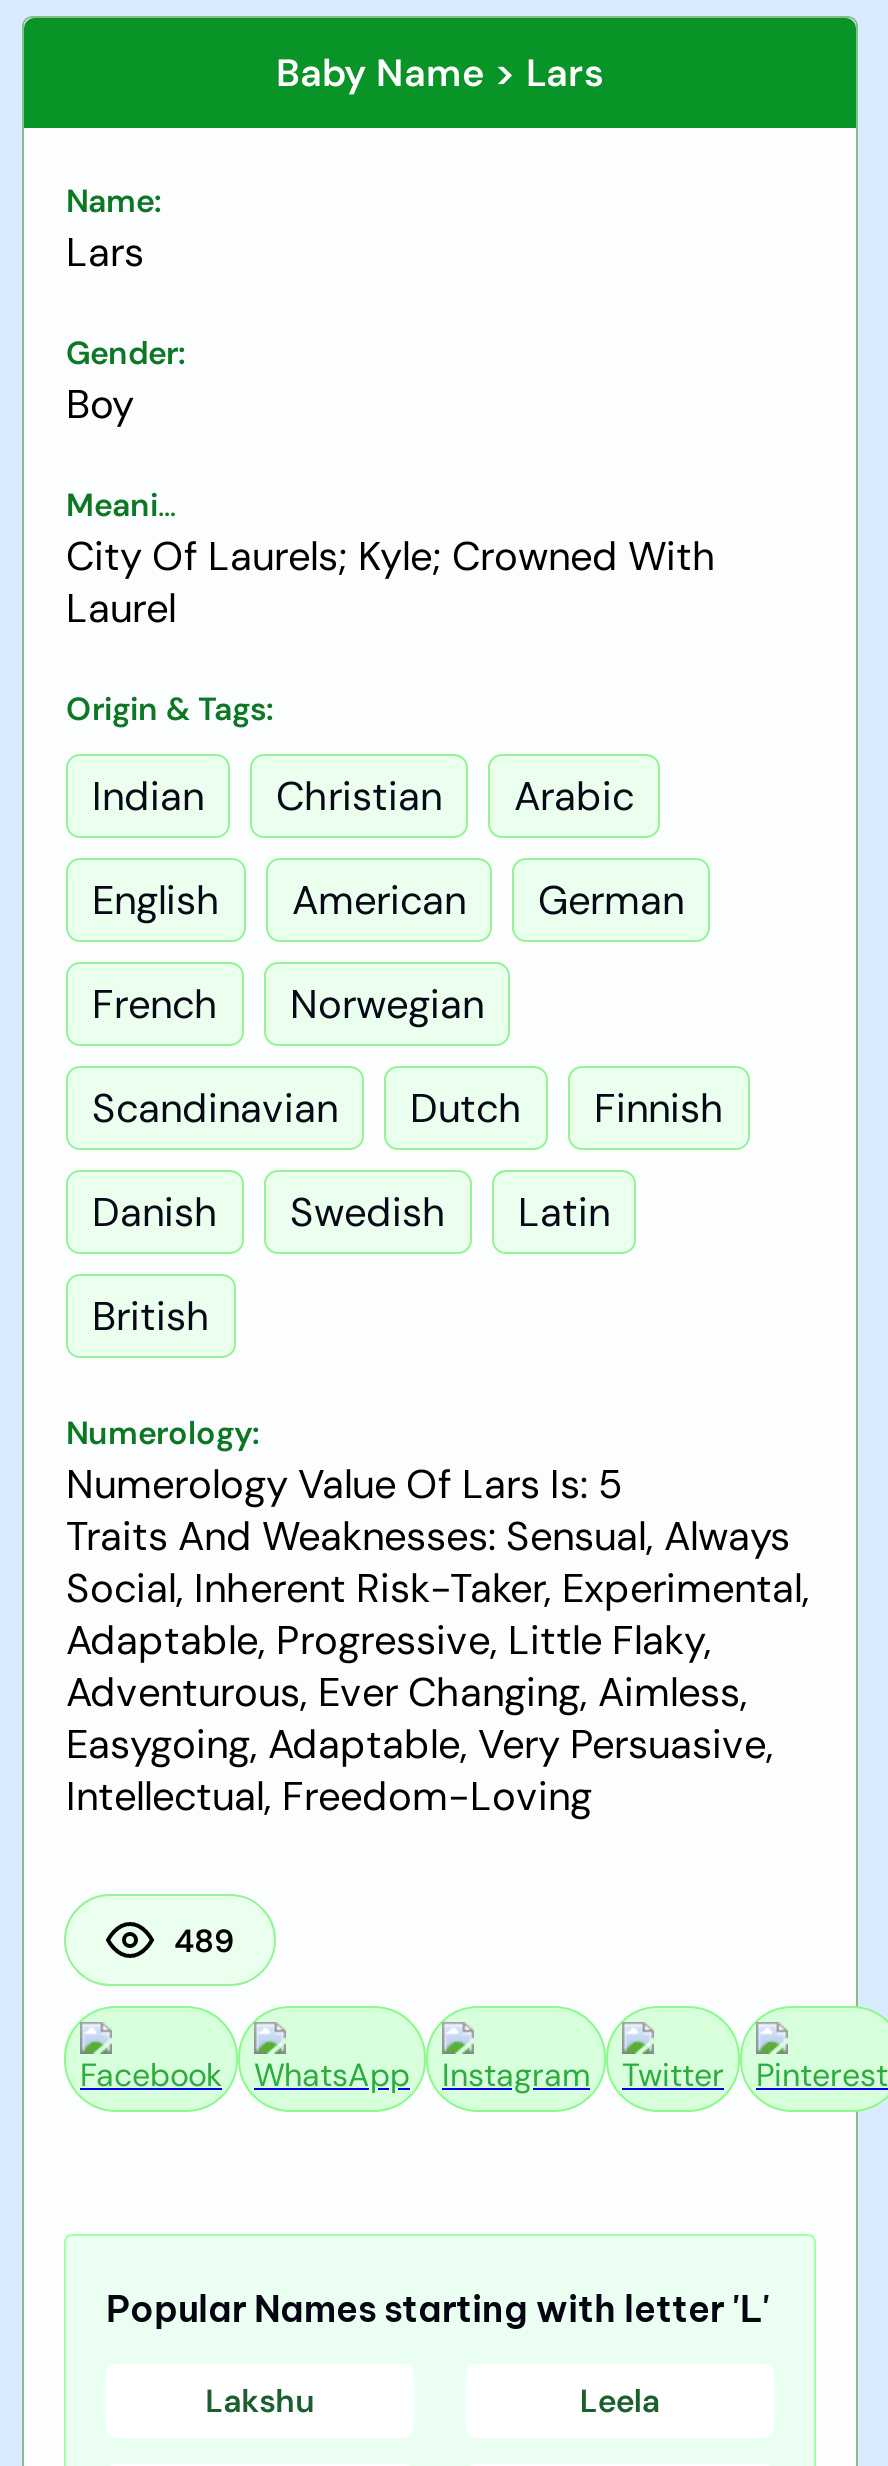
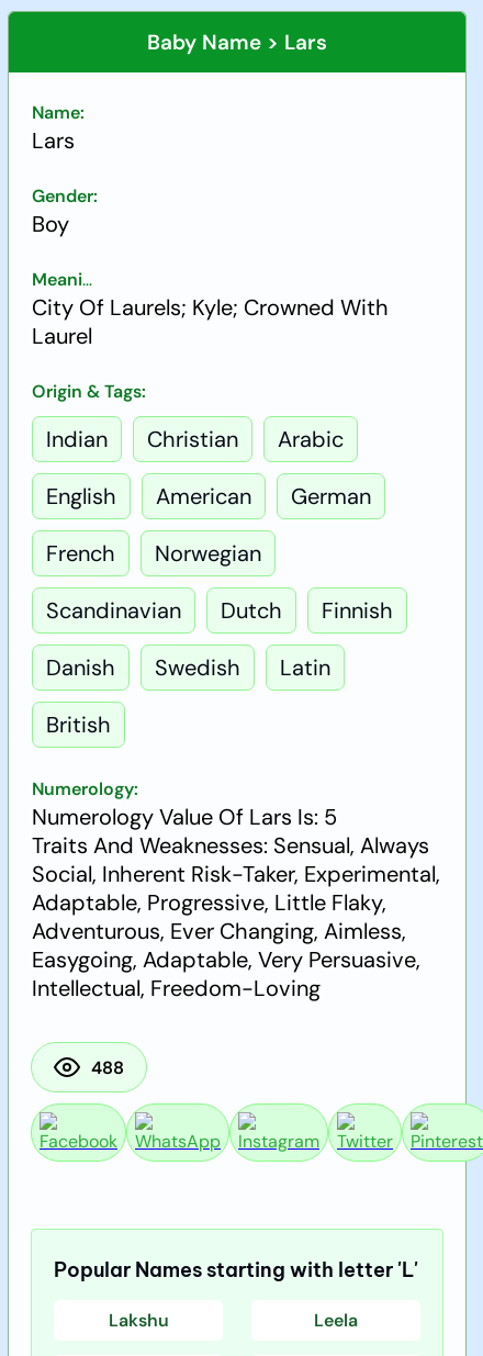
- 489
+ 488
